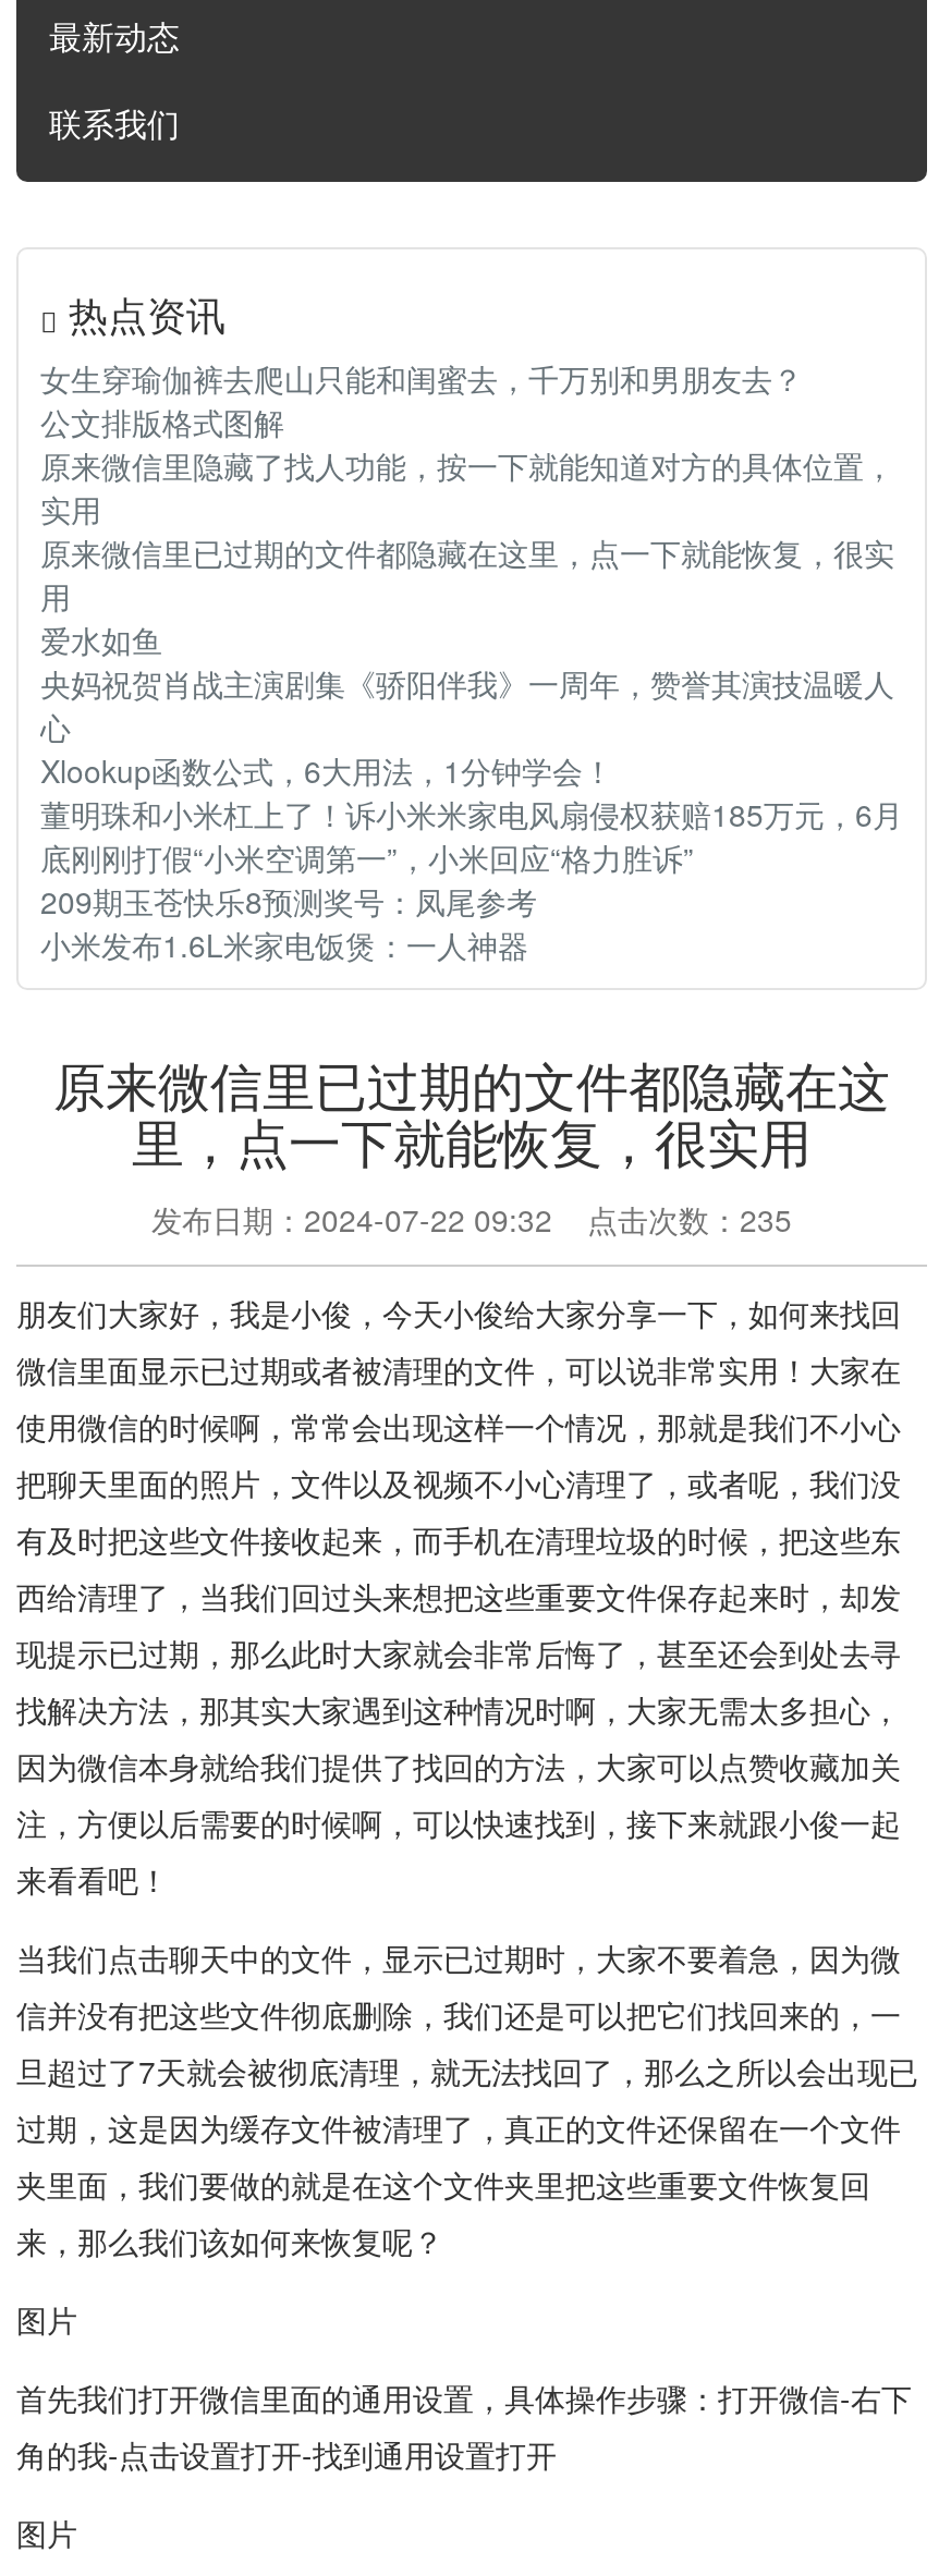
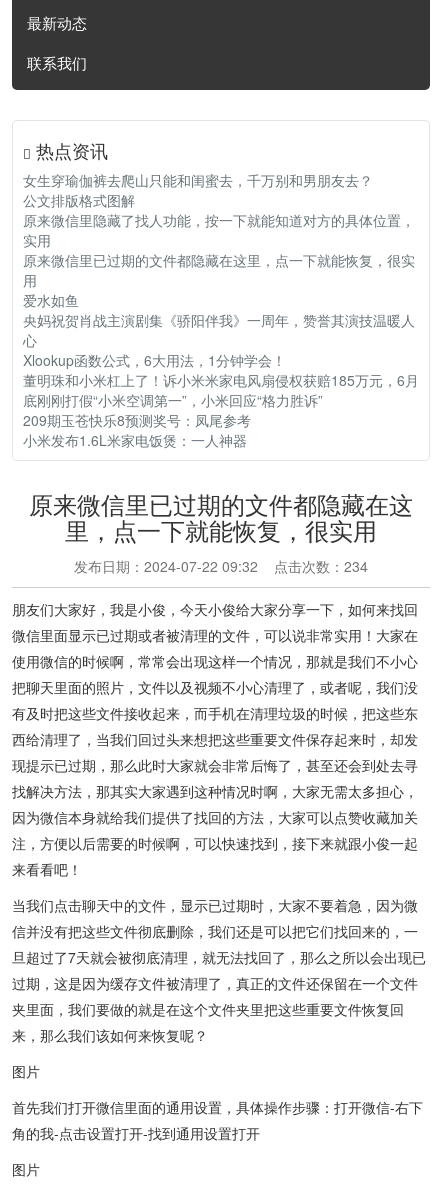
- 发布日期：2024-07-22 09:32 点击次数：235
+ 发布日期：2024-07-22 09:32 点击次数：234
